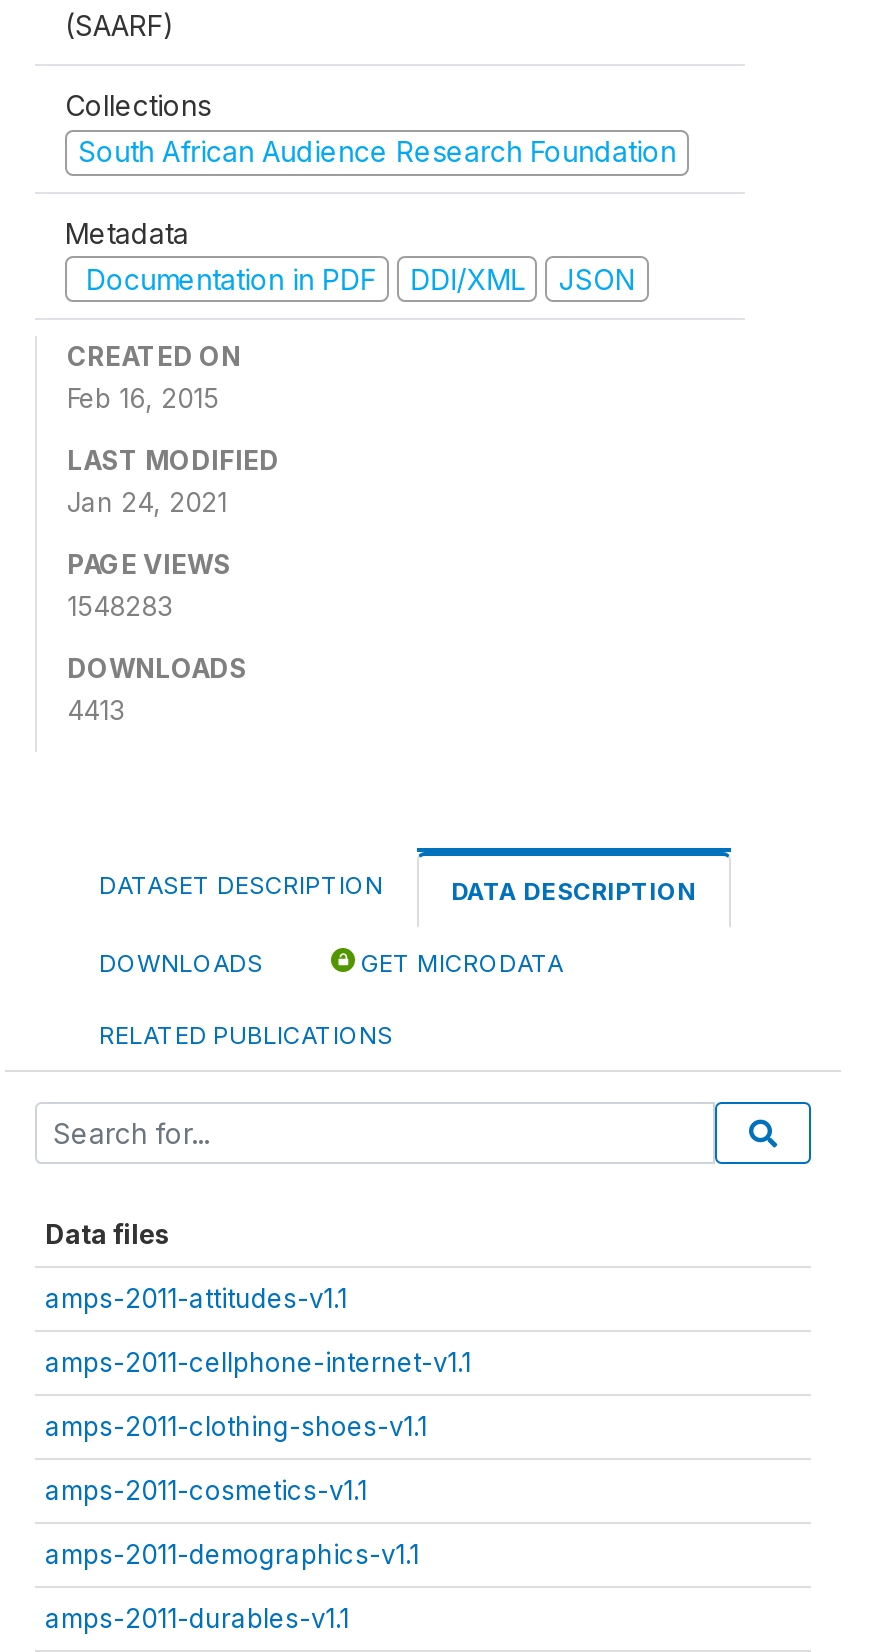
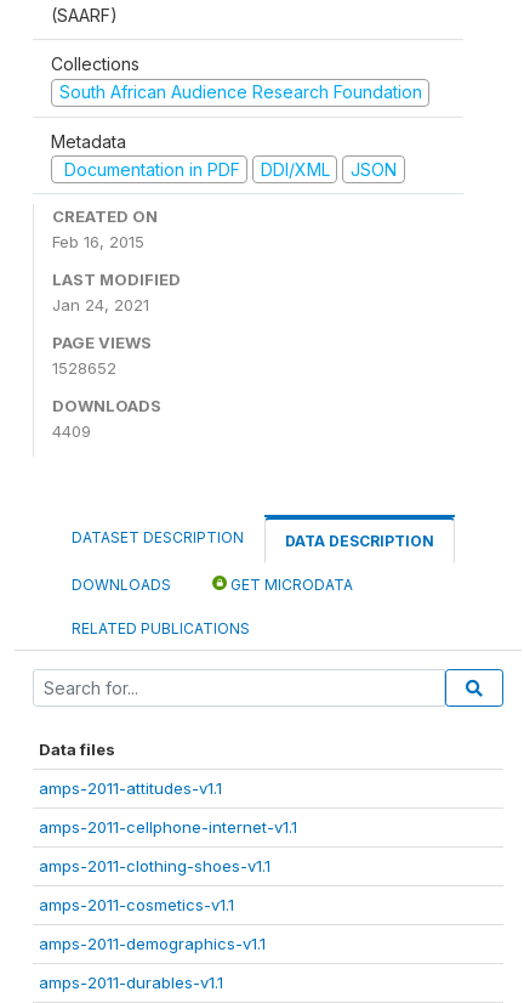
- 1548283
+ 1528652

- 4413
+ 4409
